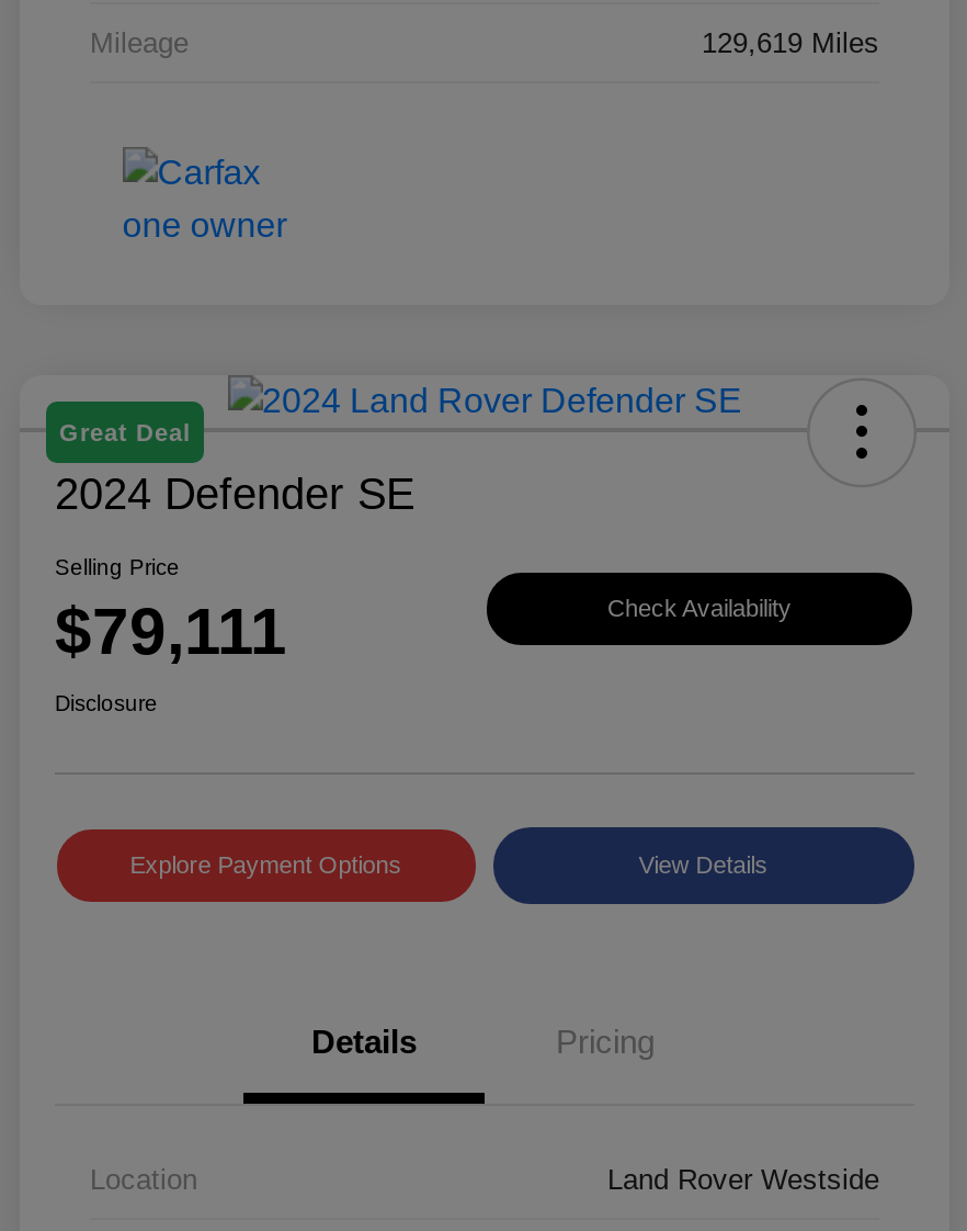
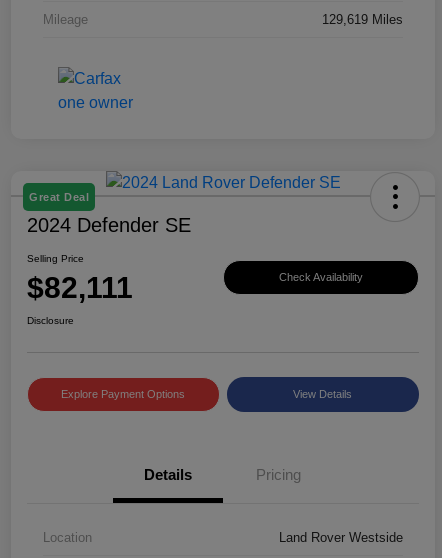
- $79,111
+ $82,111
